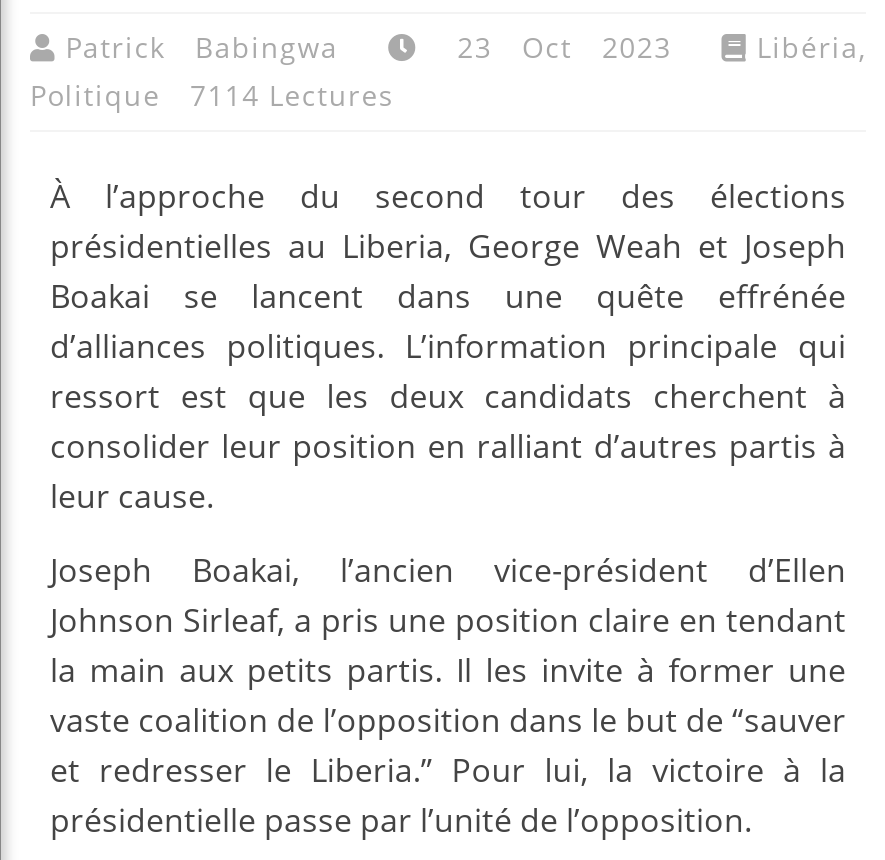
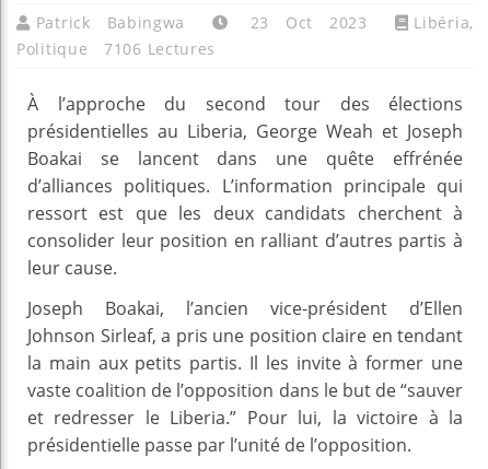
- Politique 7114 Lectures
+ Politique 7106 Lectures
